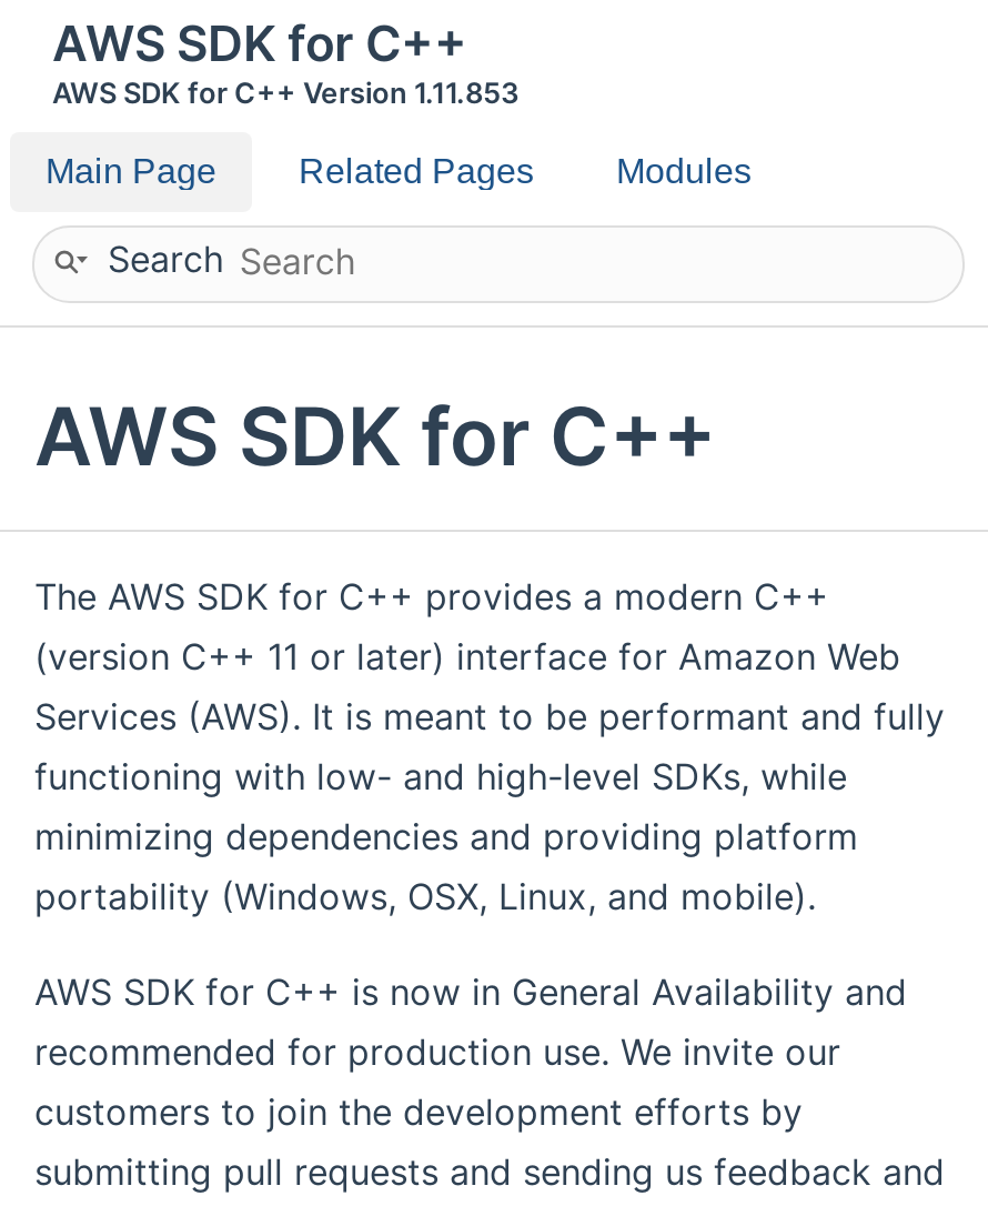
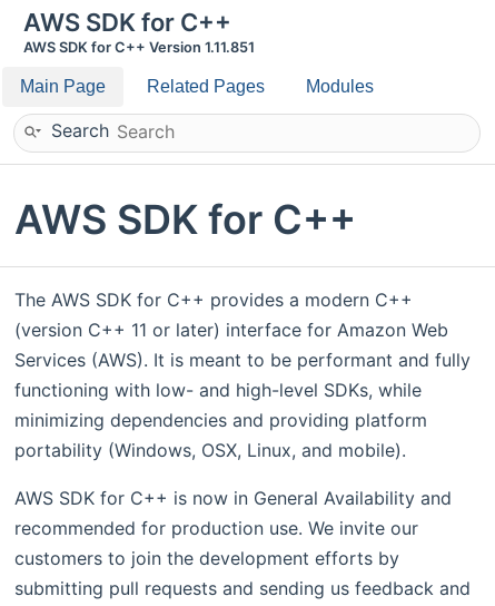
- AWS SDK for C++ Version 1.11.853
+ AWS SDK for C++ Version 1.11.851
